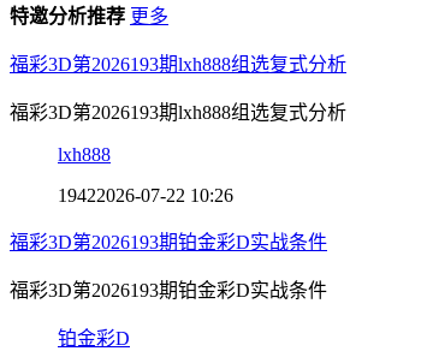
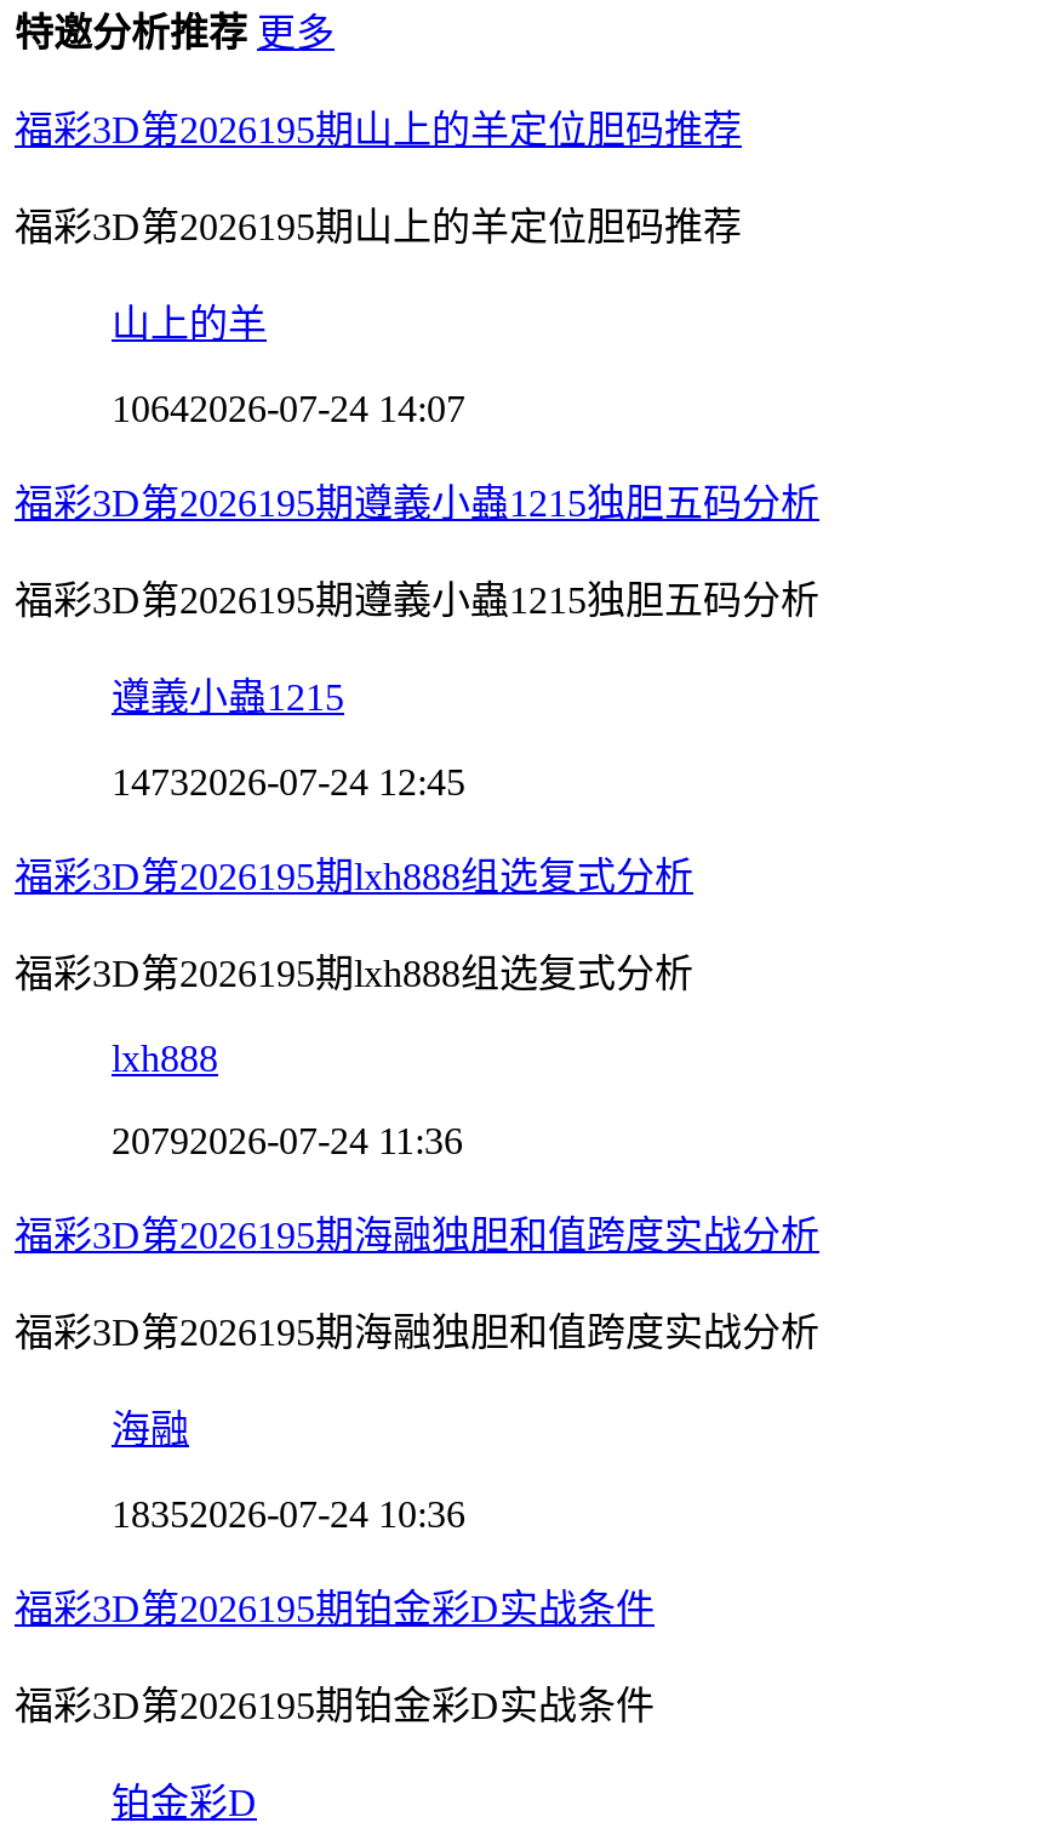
- 福彩3D第2026193期lxh888组选复式分析
- 福彩3D第2026193期lxh888组选复式分析
+ 福彩3D第2026195期山上的羊定位胆码推荐
+ 福彩3D第2026195期山上的羊定位胆码推荐
+ 山上的羊
+ 10642026-07-24 14:07
+ 福彩3D第2026195期遵義小蟲1215独胆五码分析
+ 福彩3D第2026195期遵義小蟲1215独胆五码分析
+ 遵義小蟲1215
+ 14732026-07-24 12:45
+ 福彩3D第2026195期lxh888组选复式分析
+ 福彩3D第2026195期lxh888组选复式分析

- 19422026-07-22 10:26
- 福彩3D第2026193期铂金彩D实战条件
- 福彩3D第2026193期铂金彩D实战条件
+ 20792026-07-24 11:36
+ 福彩3D第2026195期海融独胆和值跨度实战分析
+ 福彩3D第2026195期海融独胆和值跨度实战分析
+ 海融
+ 18352026-07-24 10:36
+ 福彩3D第2026195期铂金彩D实战条件
+ 福彩3D第2026195期铂金彩D实战条件
